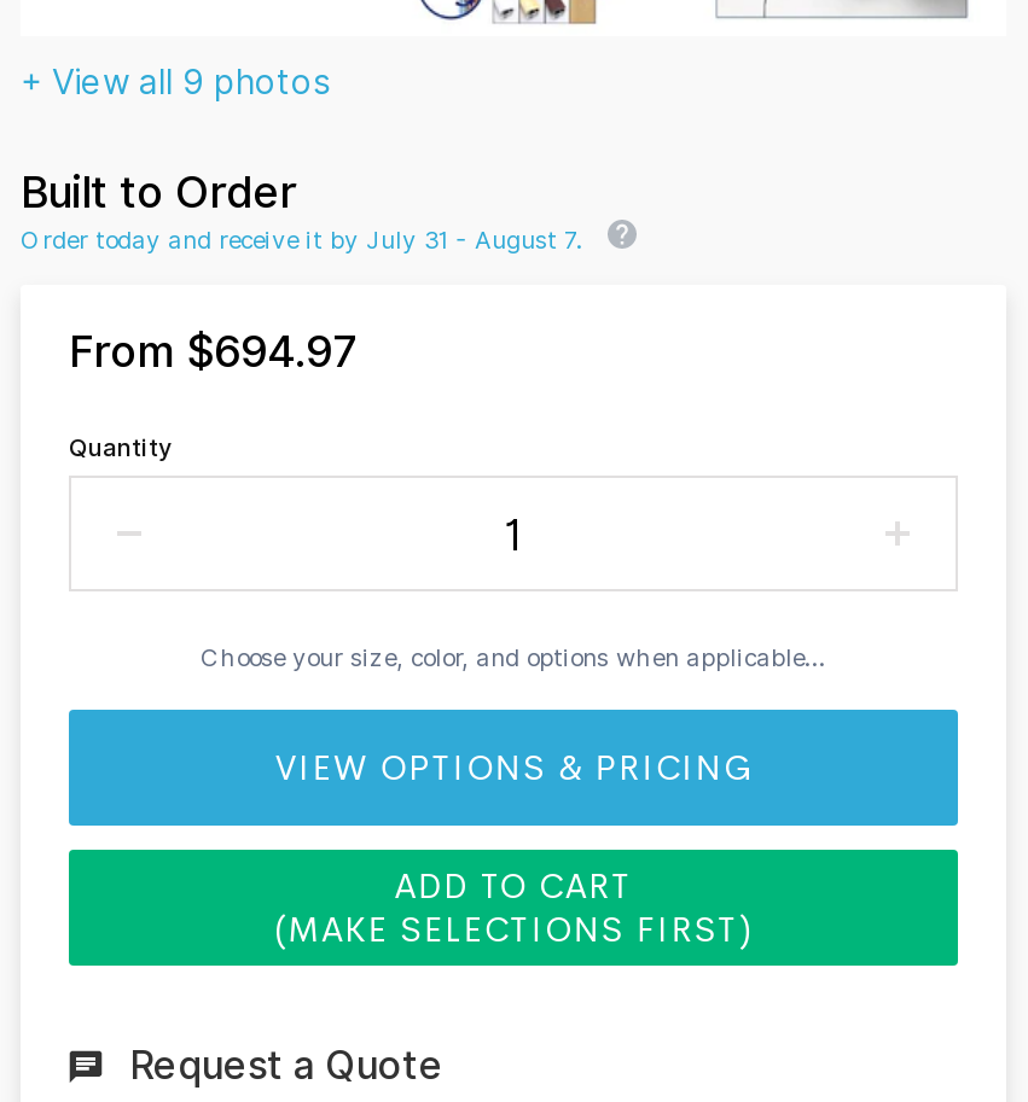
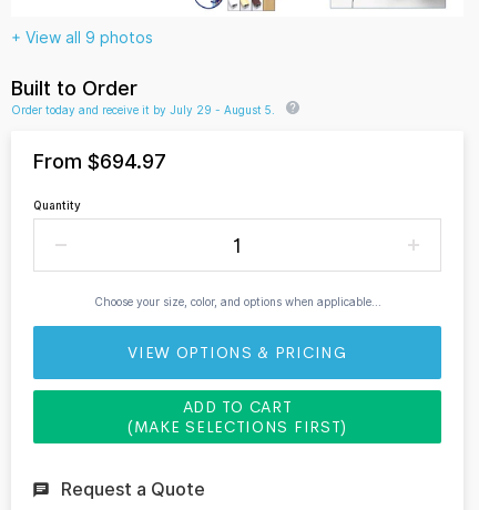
- Order today and receive it by July 31 - August 7.
+ Order today and receive it by July 29 - August 5.
